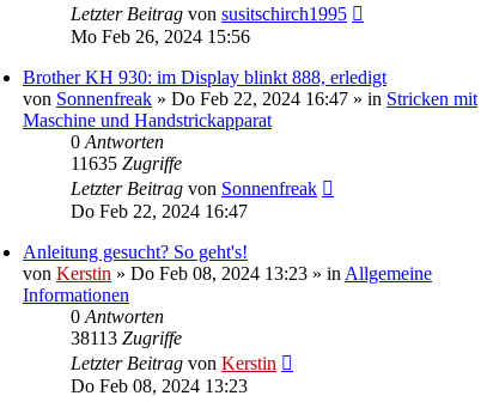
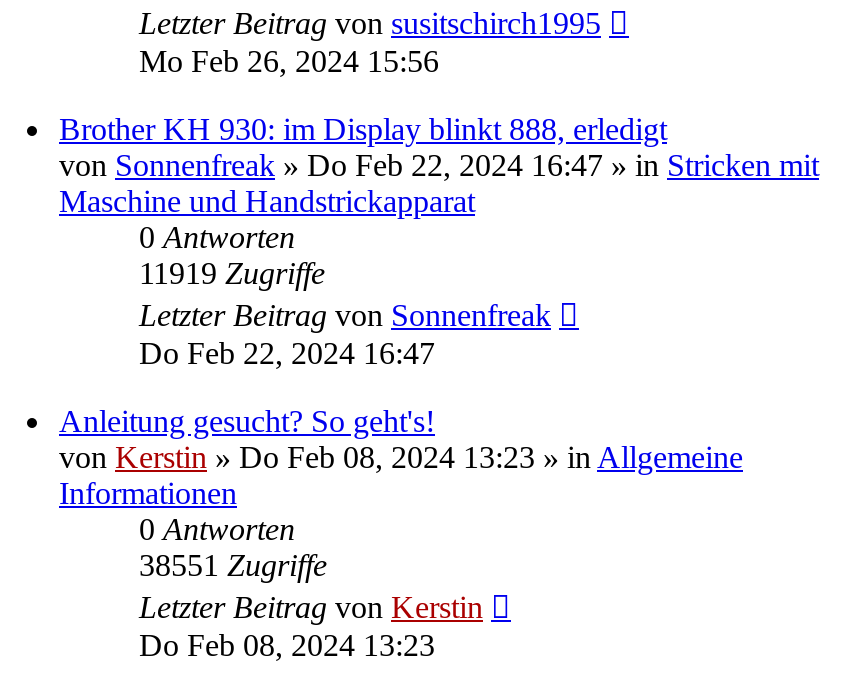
- 11635 Zugriffe
+ 11919 Zugriffe

- 38113 Zugriffe
+ 38551 Zugriffe
